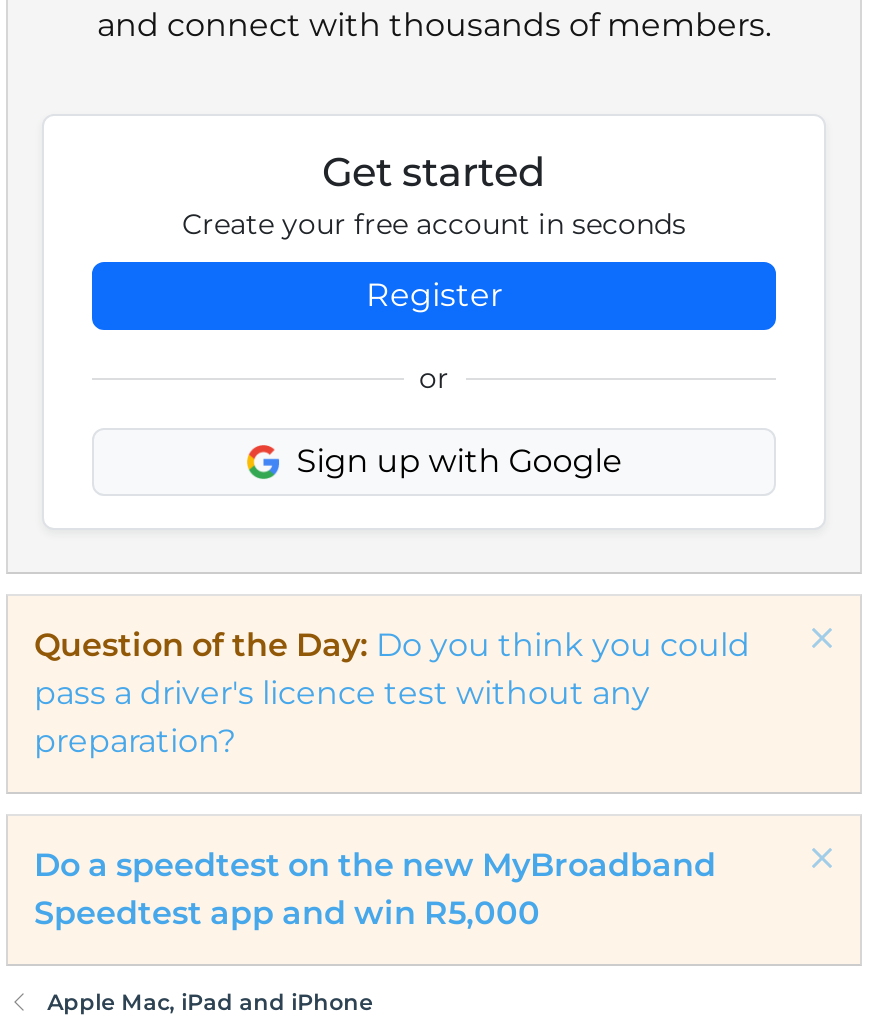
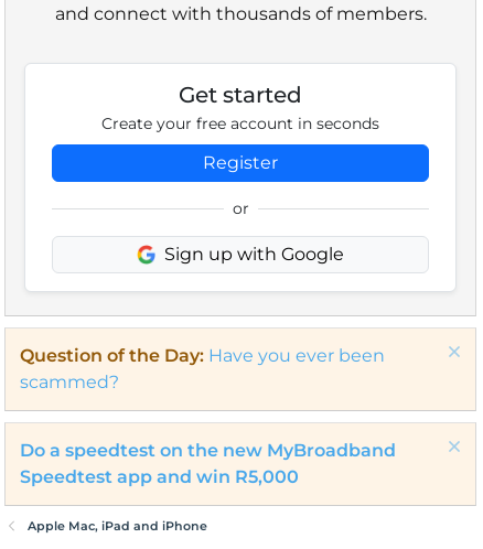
- Question of the Day: Do you think you could
- pass a driver's licence test without any
- preparation?
+ Question of the Day: Have you ever been
+ scammed?
